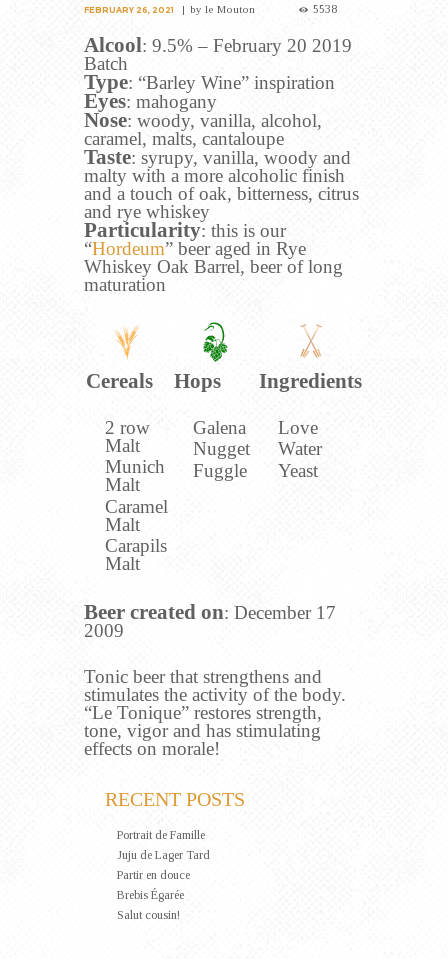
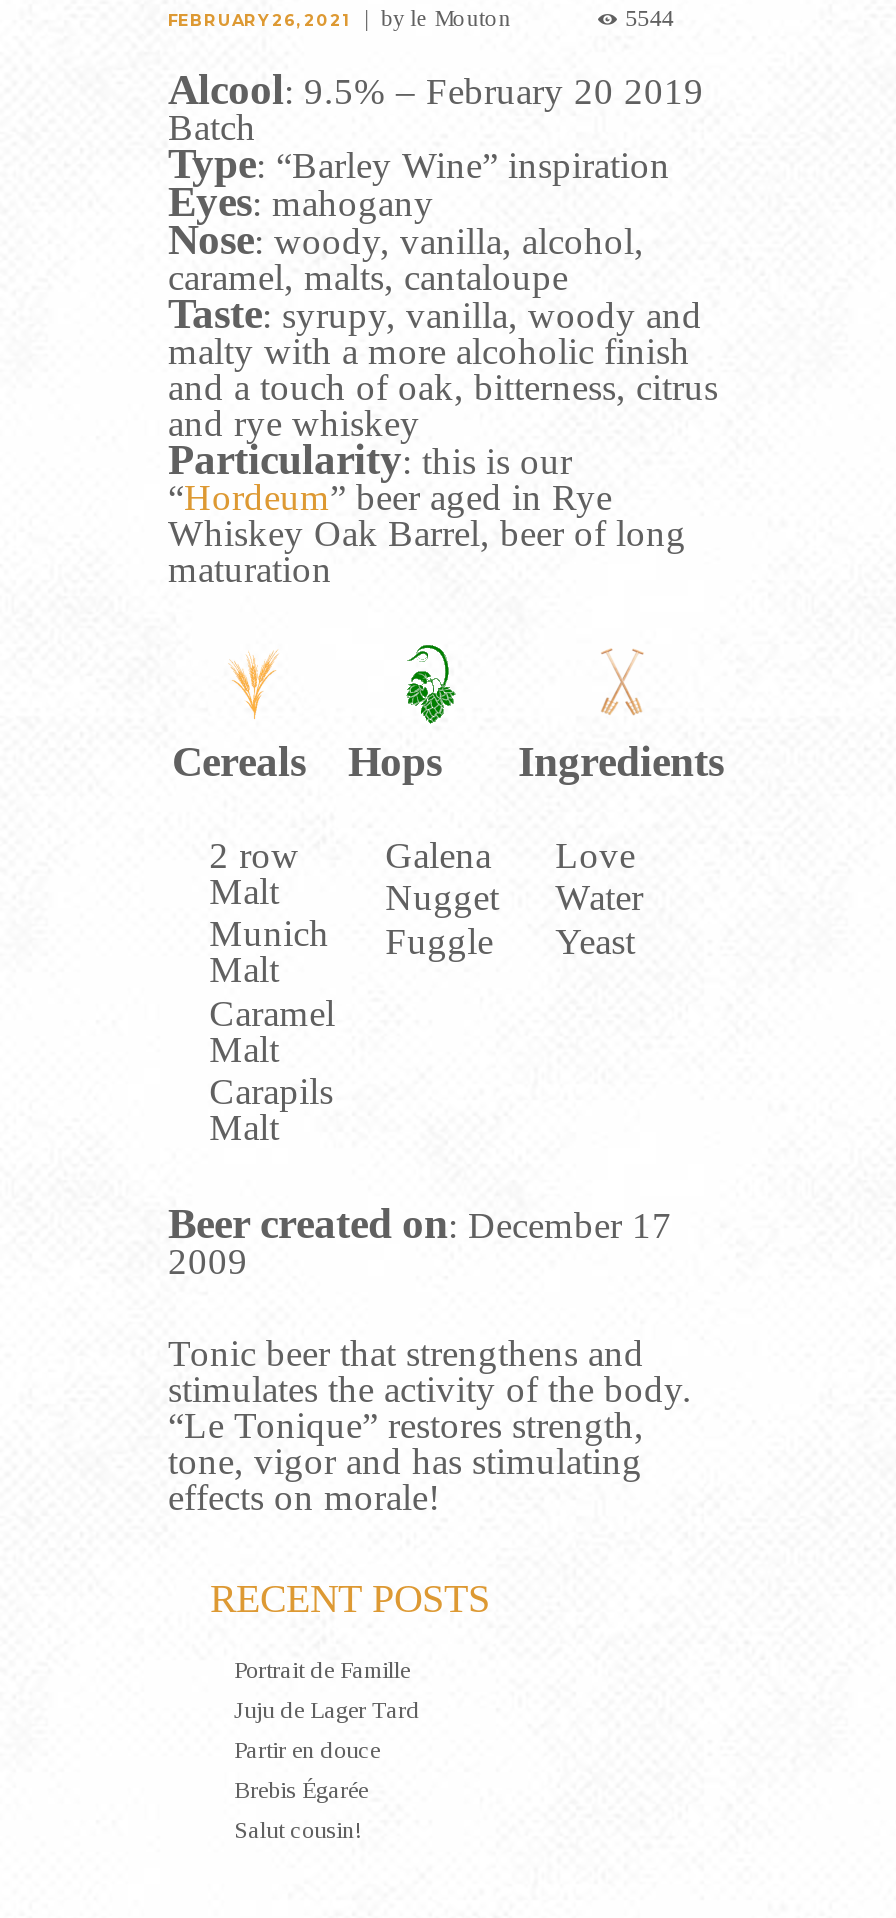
- 5538
+ 5544
